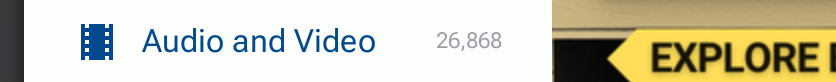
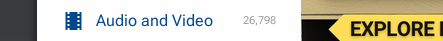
- 26,868
+ 26,798
